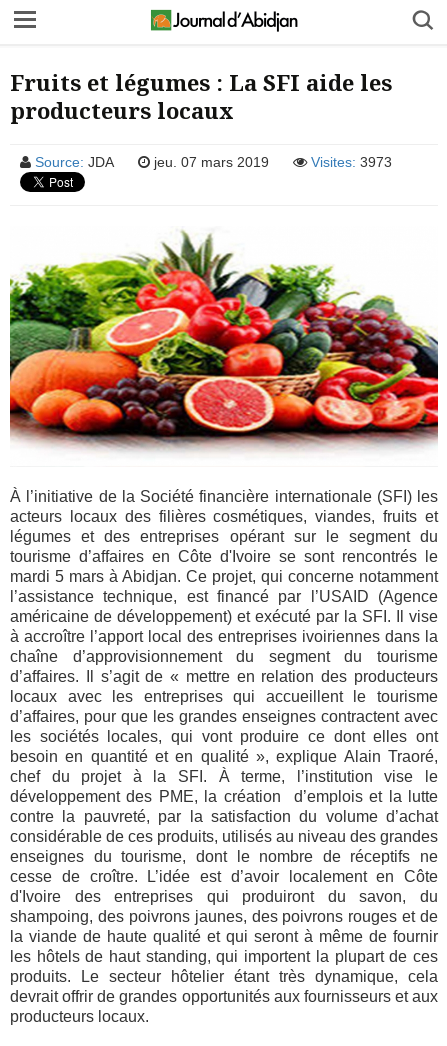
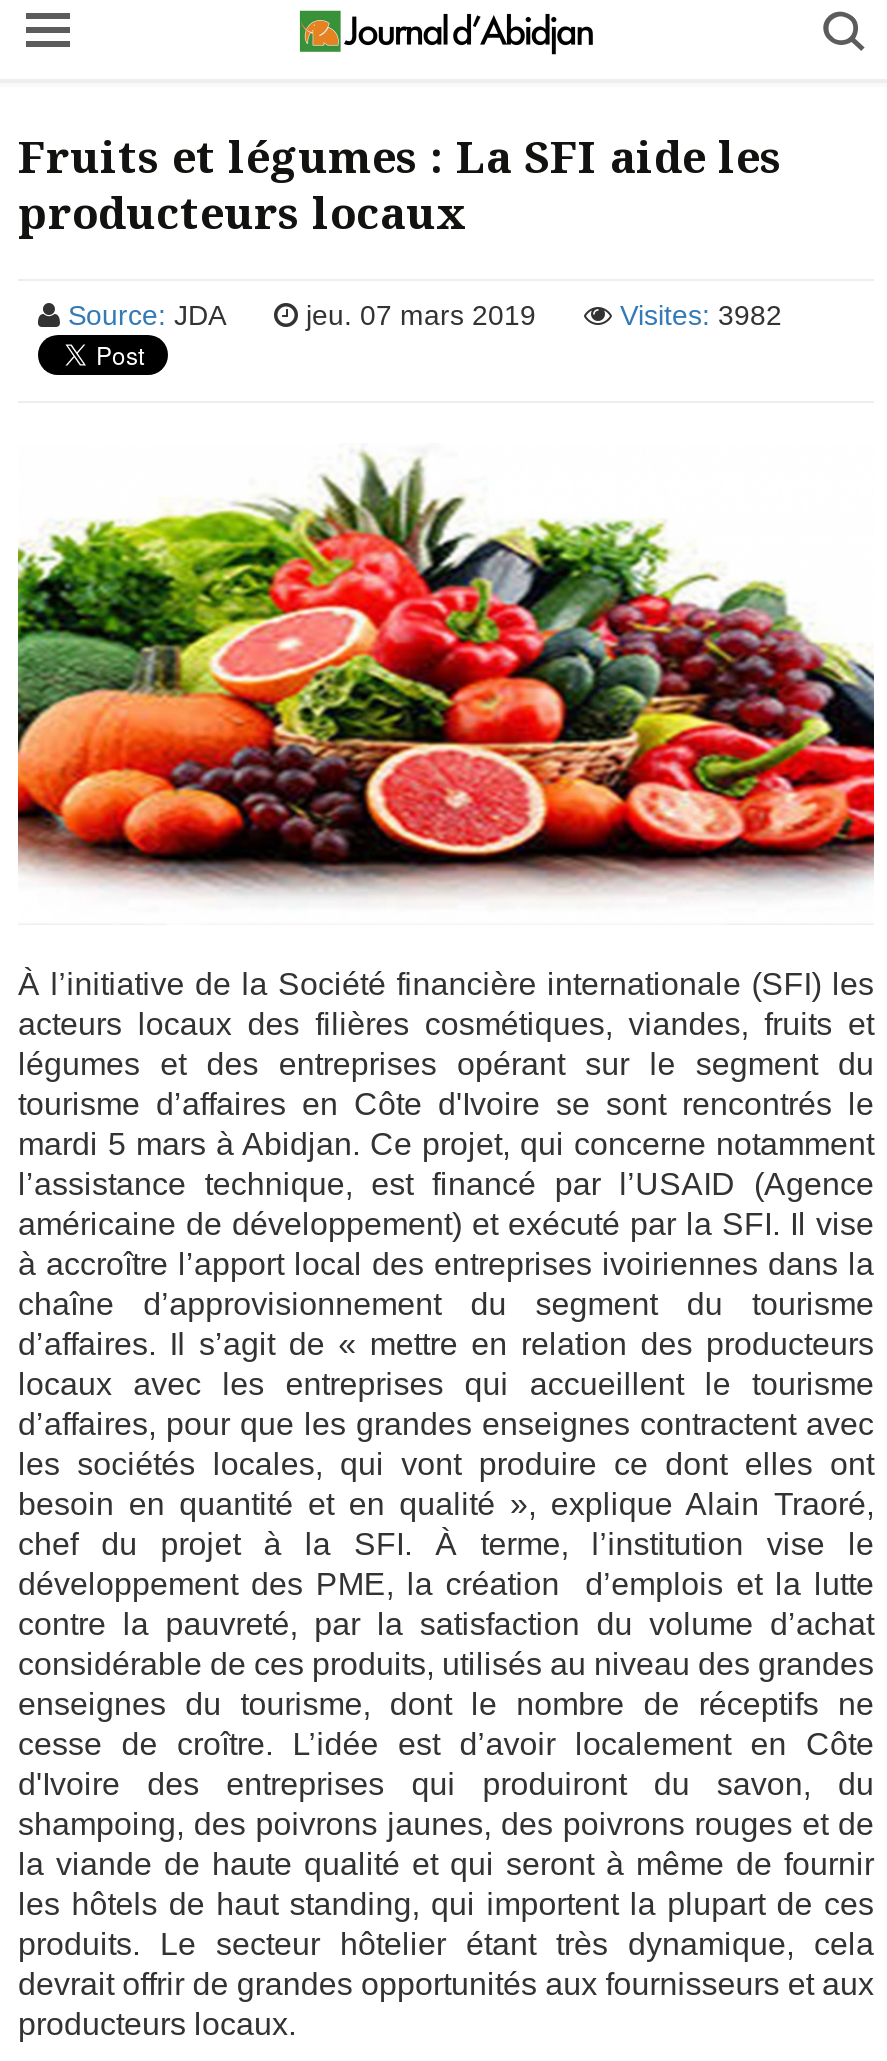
- Visites: 3973
+ Visites: 3982
